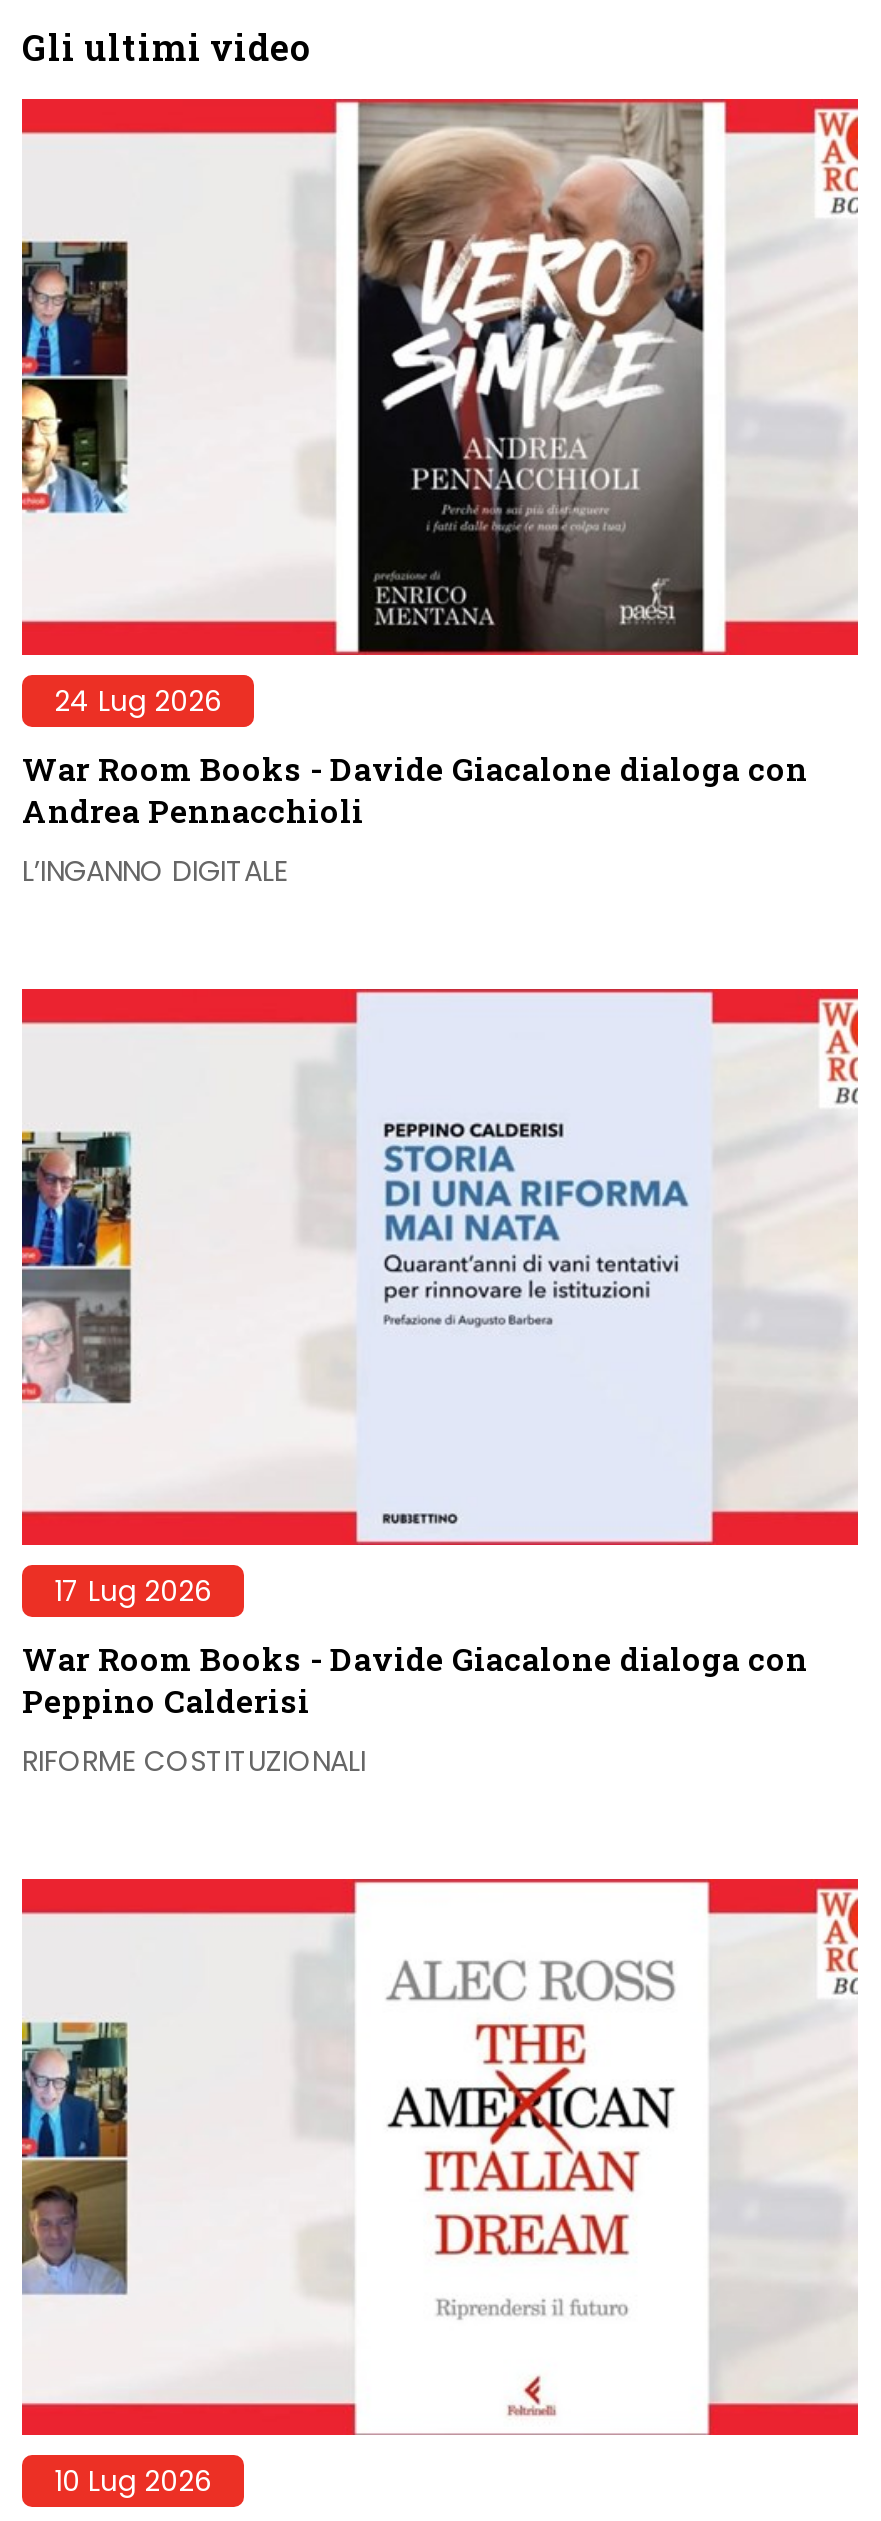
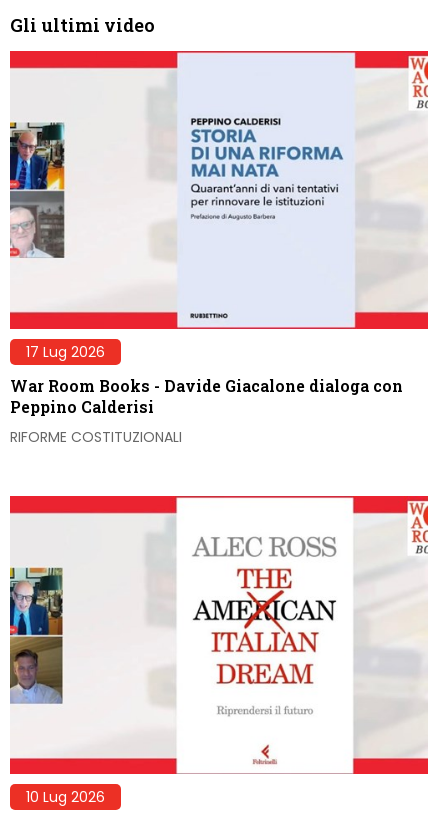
- [image]
- 24 Lug 2026
- War Room Books - Davide Giacalone dialoga con
- Andrea Pennacchioli
- L’INGANNO DIGITALE

- [image]
